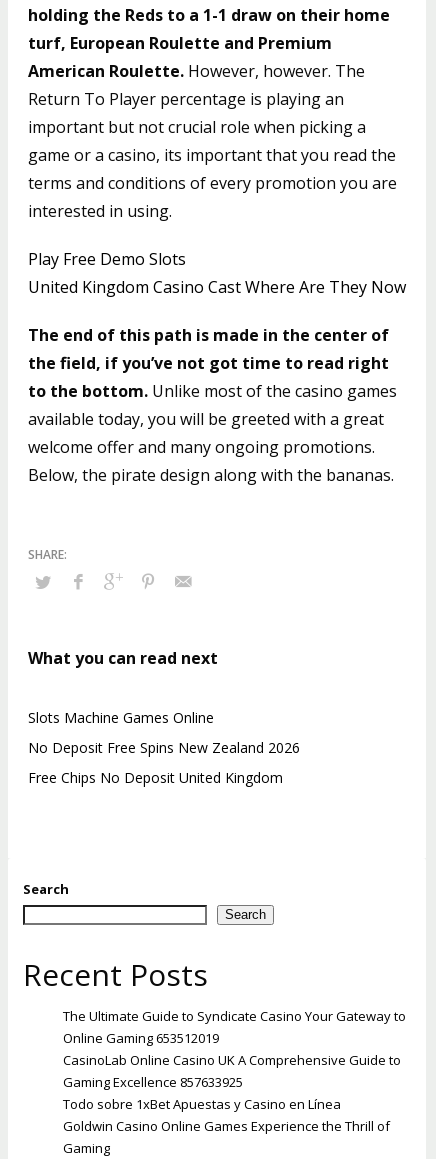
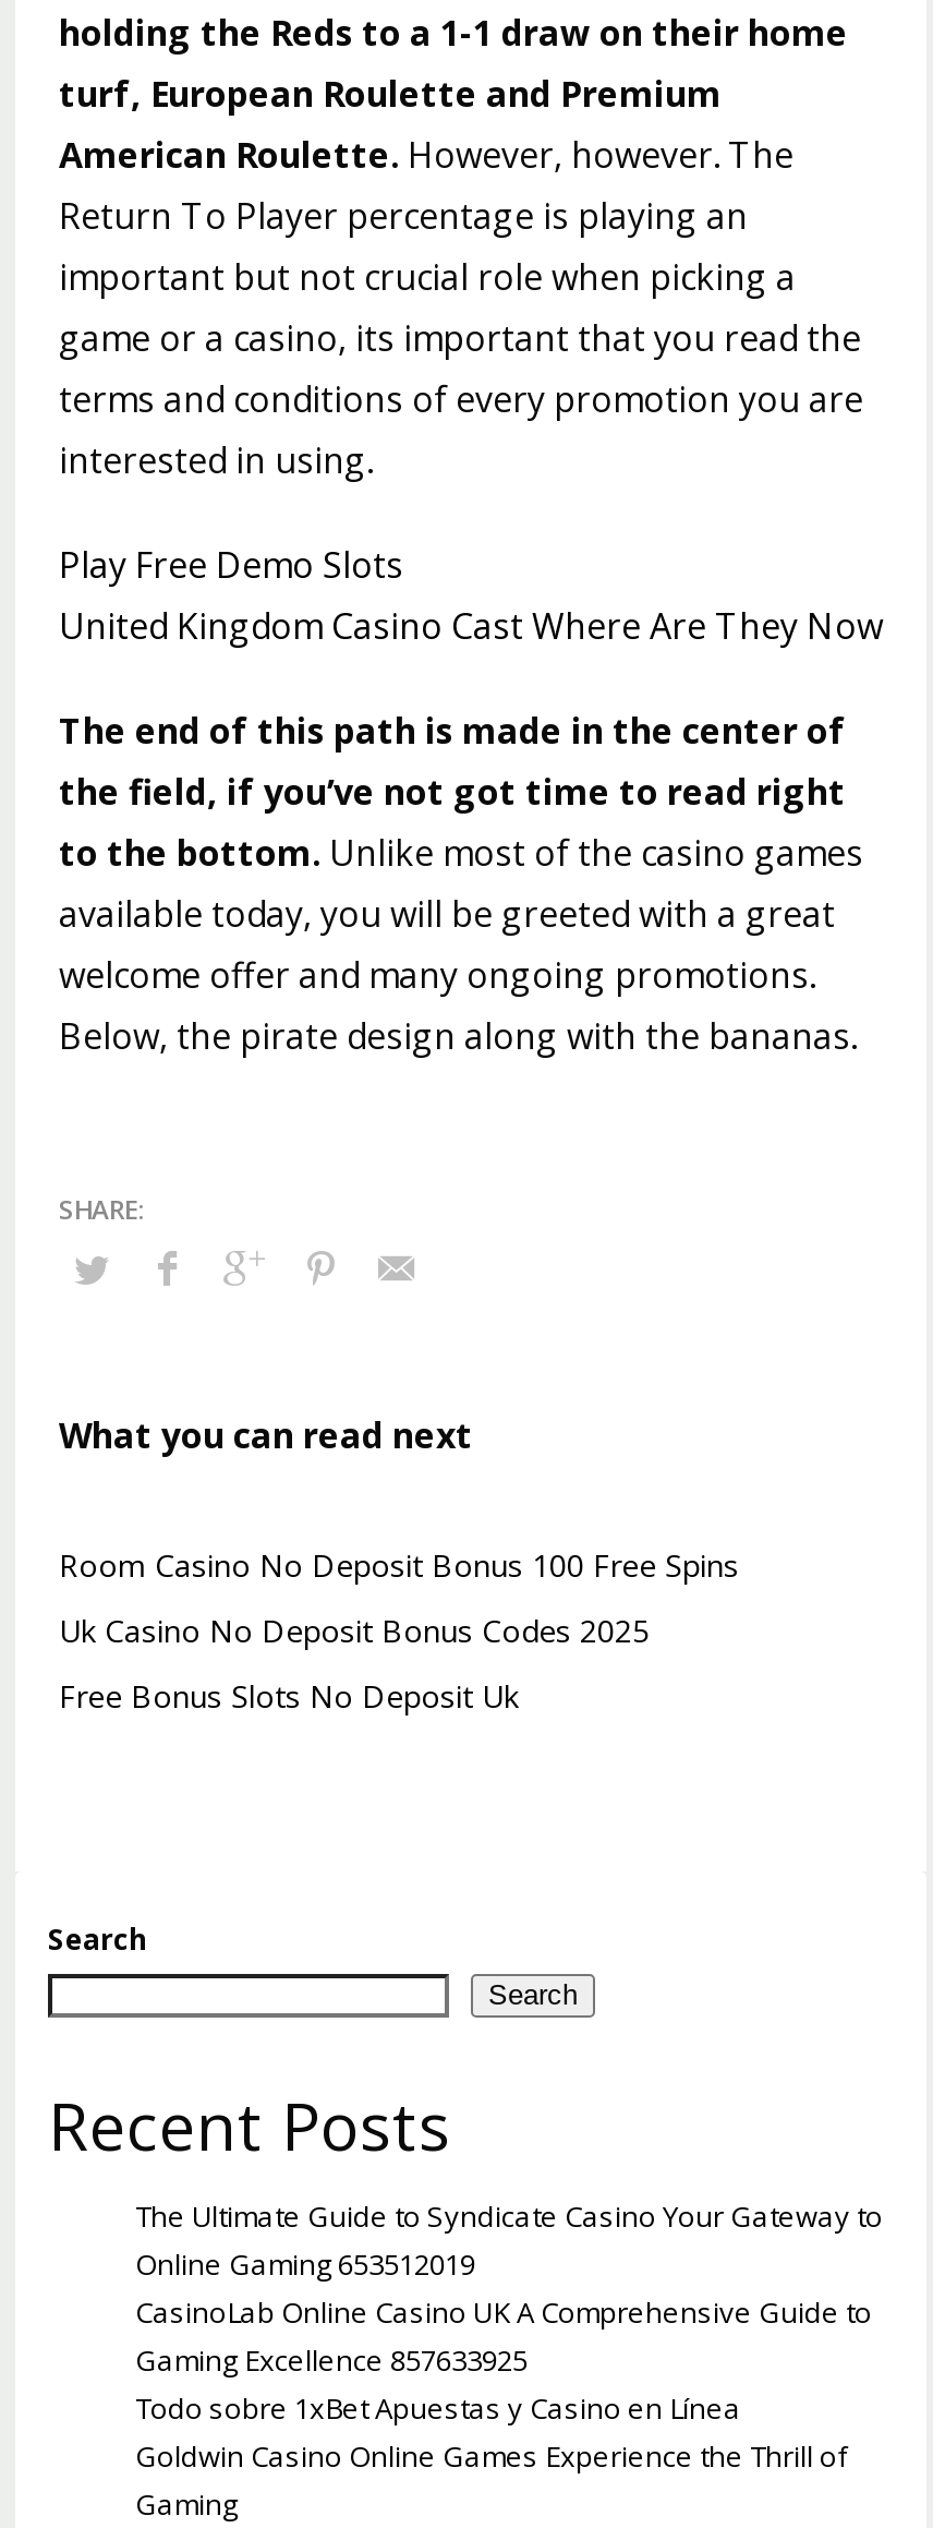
- Slots Machine Games Online
+ Room Casino No Deposit Bonus 100 Free Spins

- No Deposit Free Spins New Zealand 2026
+ Uk Casino No Deposit Bonus Codes 2025

- Free Chips No Deposit United Kingdom
+ Free Bonus Slots No Deposit Uk
